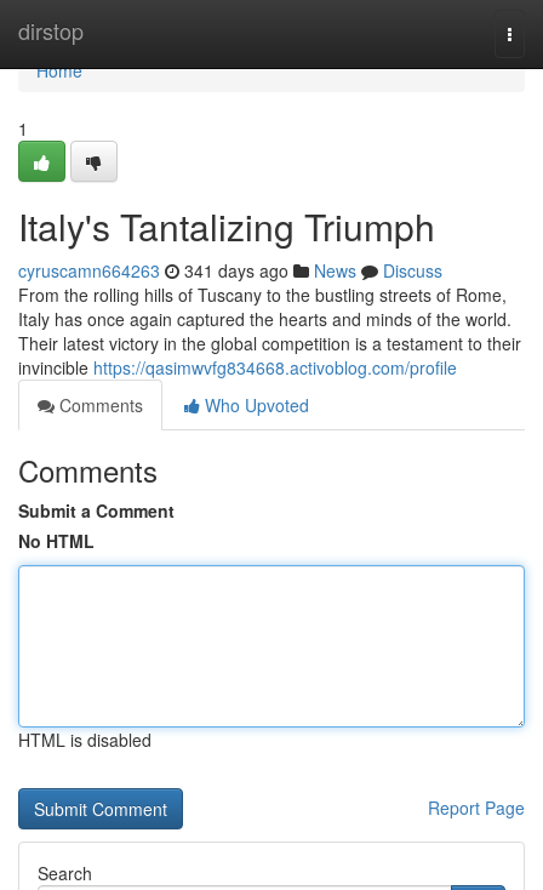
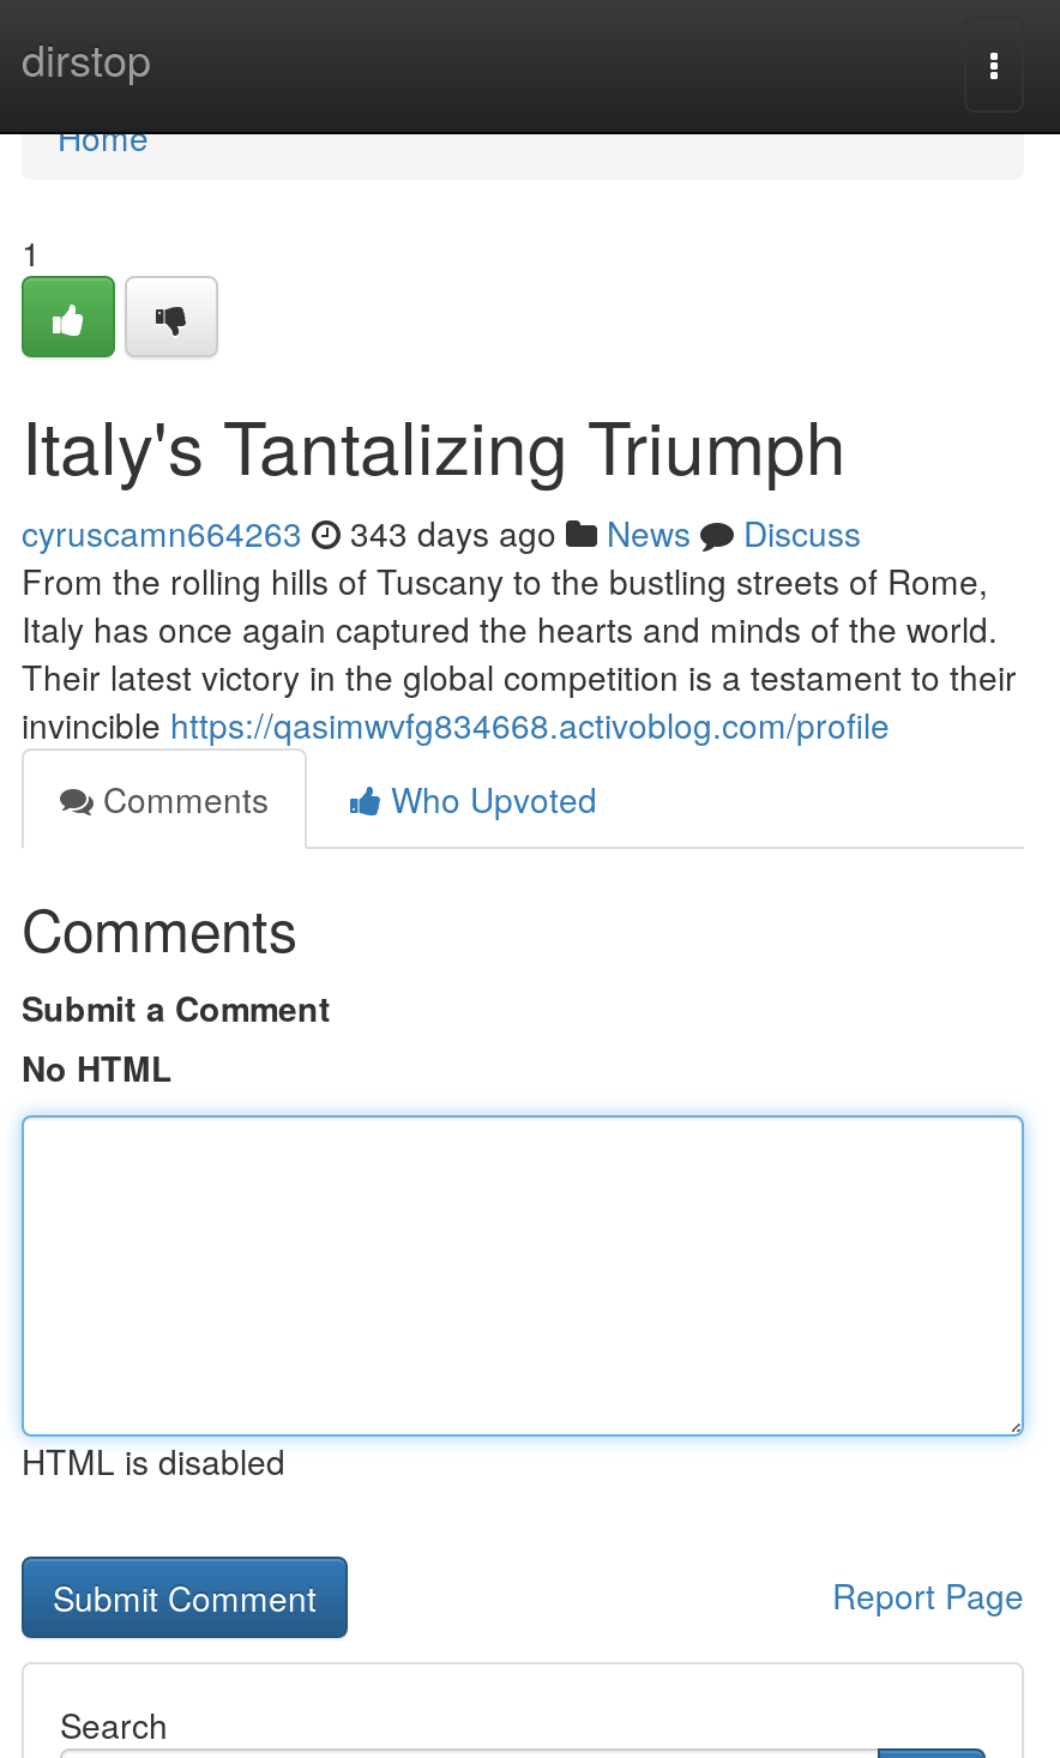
- cyruscamn664263 341 days ago News Discuss
+ cyruscamn664263 343 days ago News Discuss
